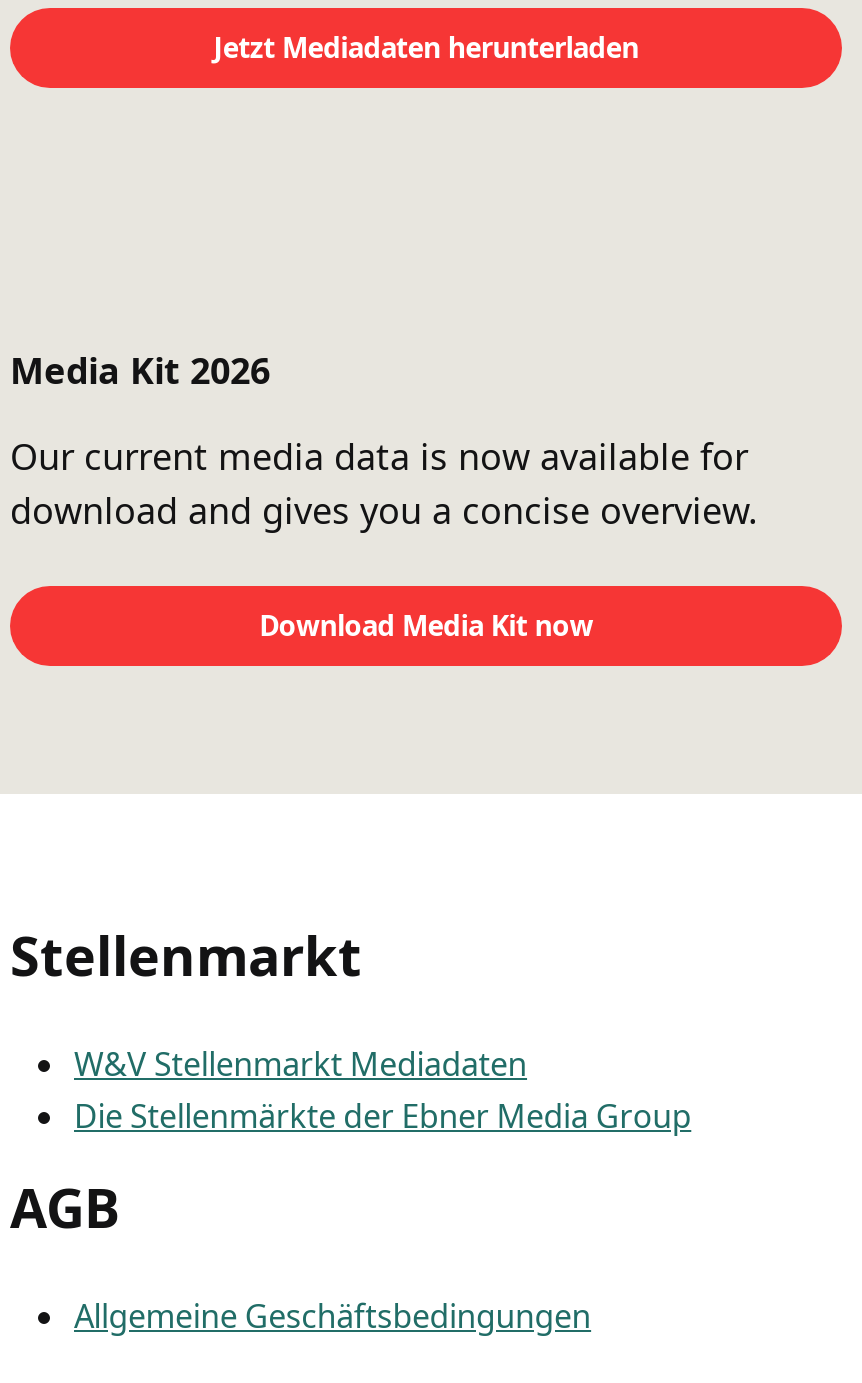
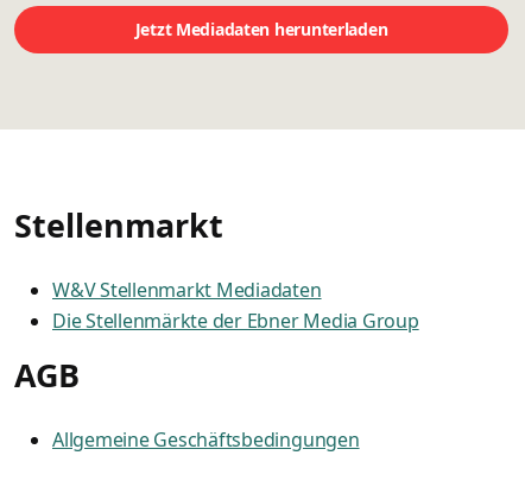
- Media Kit 2026
- Our current media data is now available for
- download and gives you a concise overview.
- Download Media Kit now
